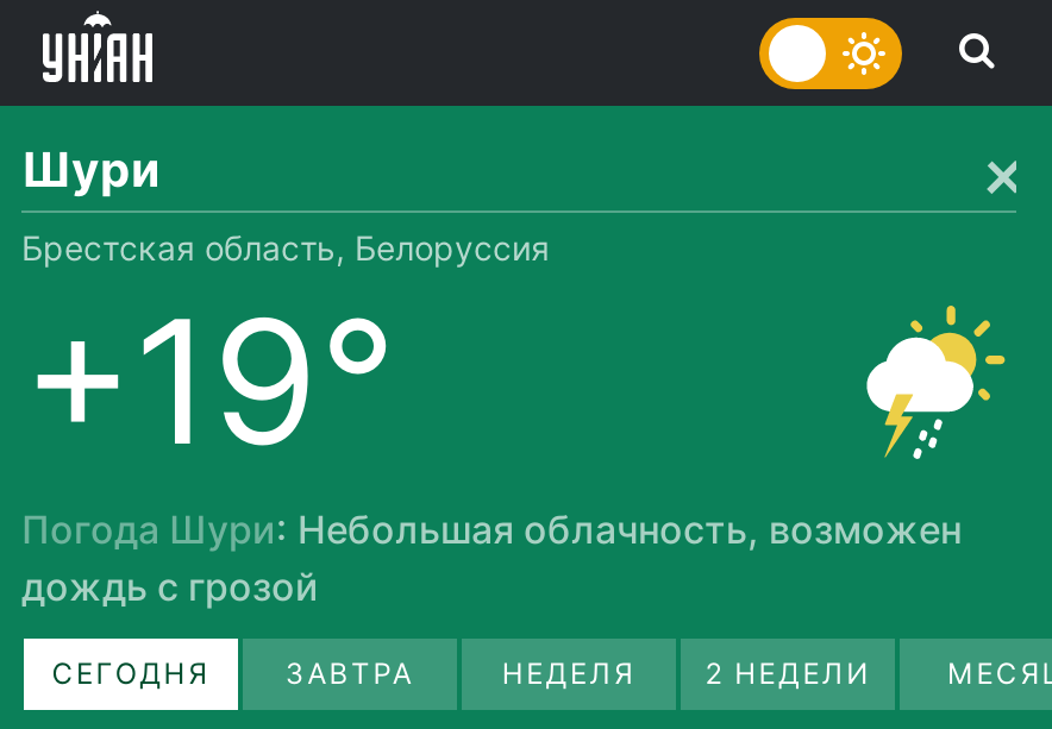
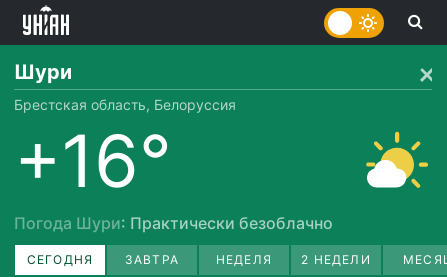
- [image]
- +19°
- Погода Шури: Небольшая облачность, возможен
- дождь с грозой
+ [image]
+ +16°
+ Погода Шури: Практически безоблачно
